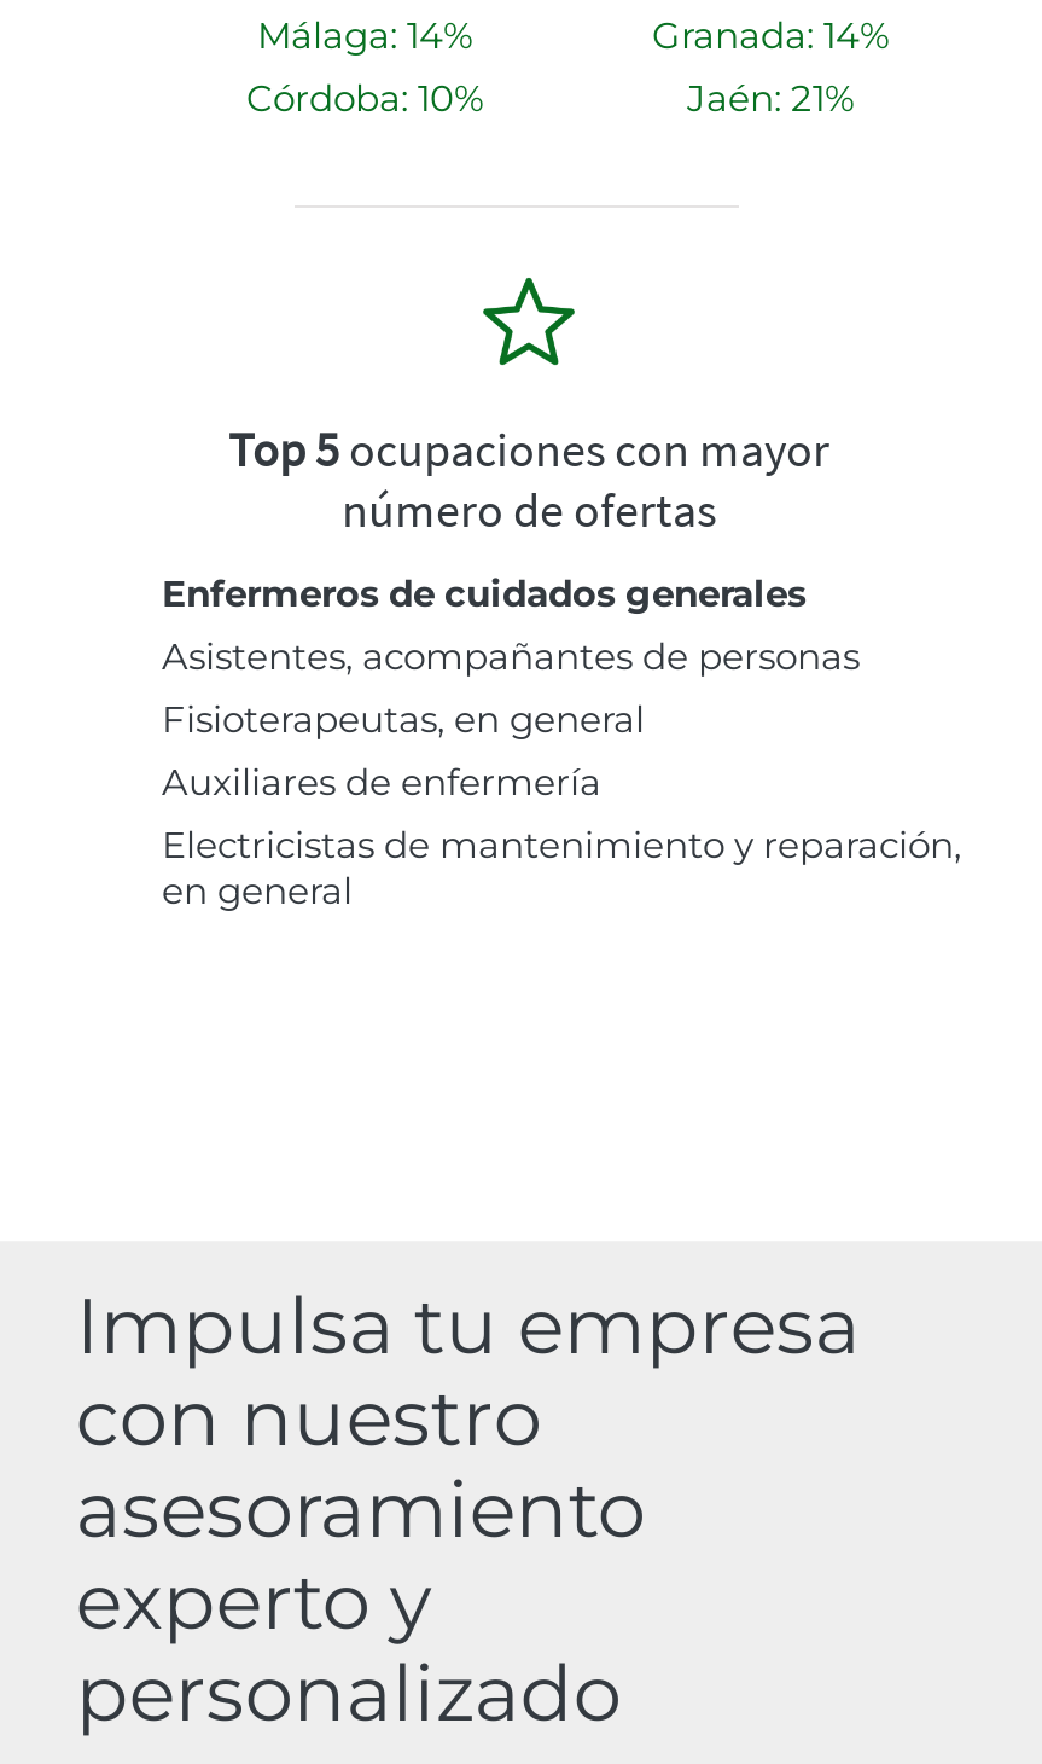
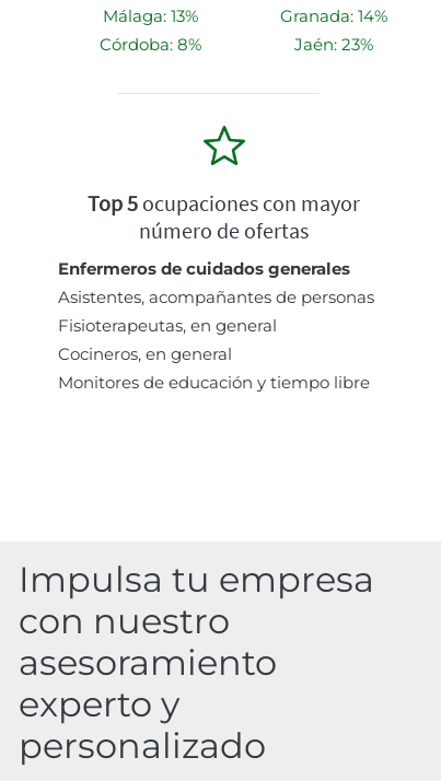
- Málaga: 14%
+ Málaga: 13%

- Córdoba: 10%
+ Córdoba: 8%

- Jaén: 21%
+ Jaén: 23%

- Auxiliares de enfermería
- Electricistas de mantenimiento y reparación,
- en general
+ Cocineros, en general
+ Monitores de educación y tiempo libre
